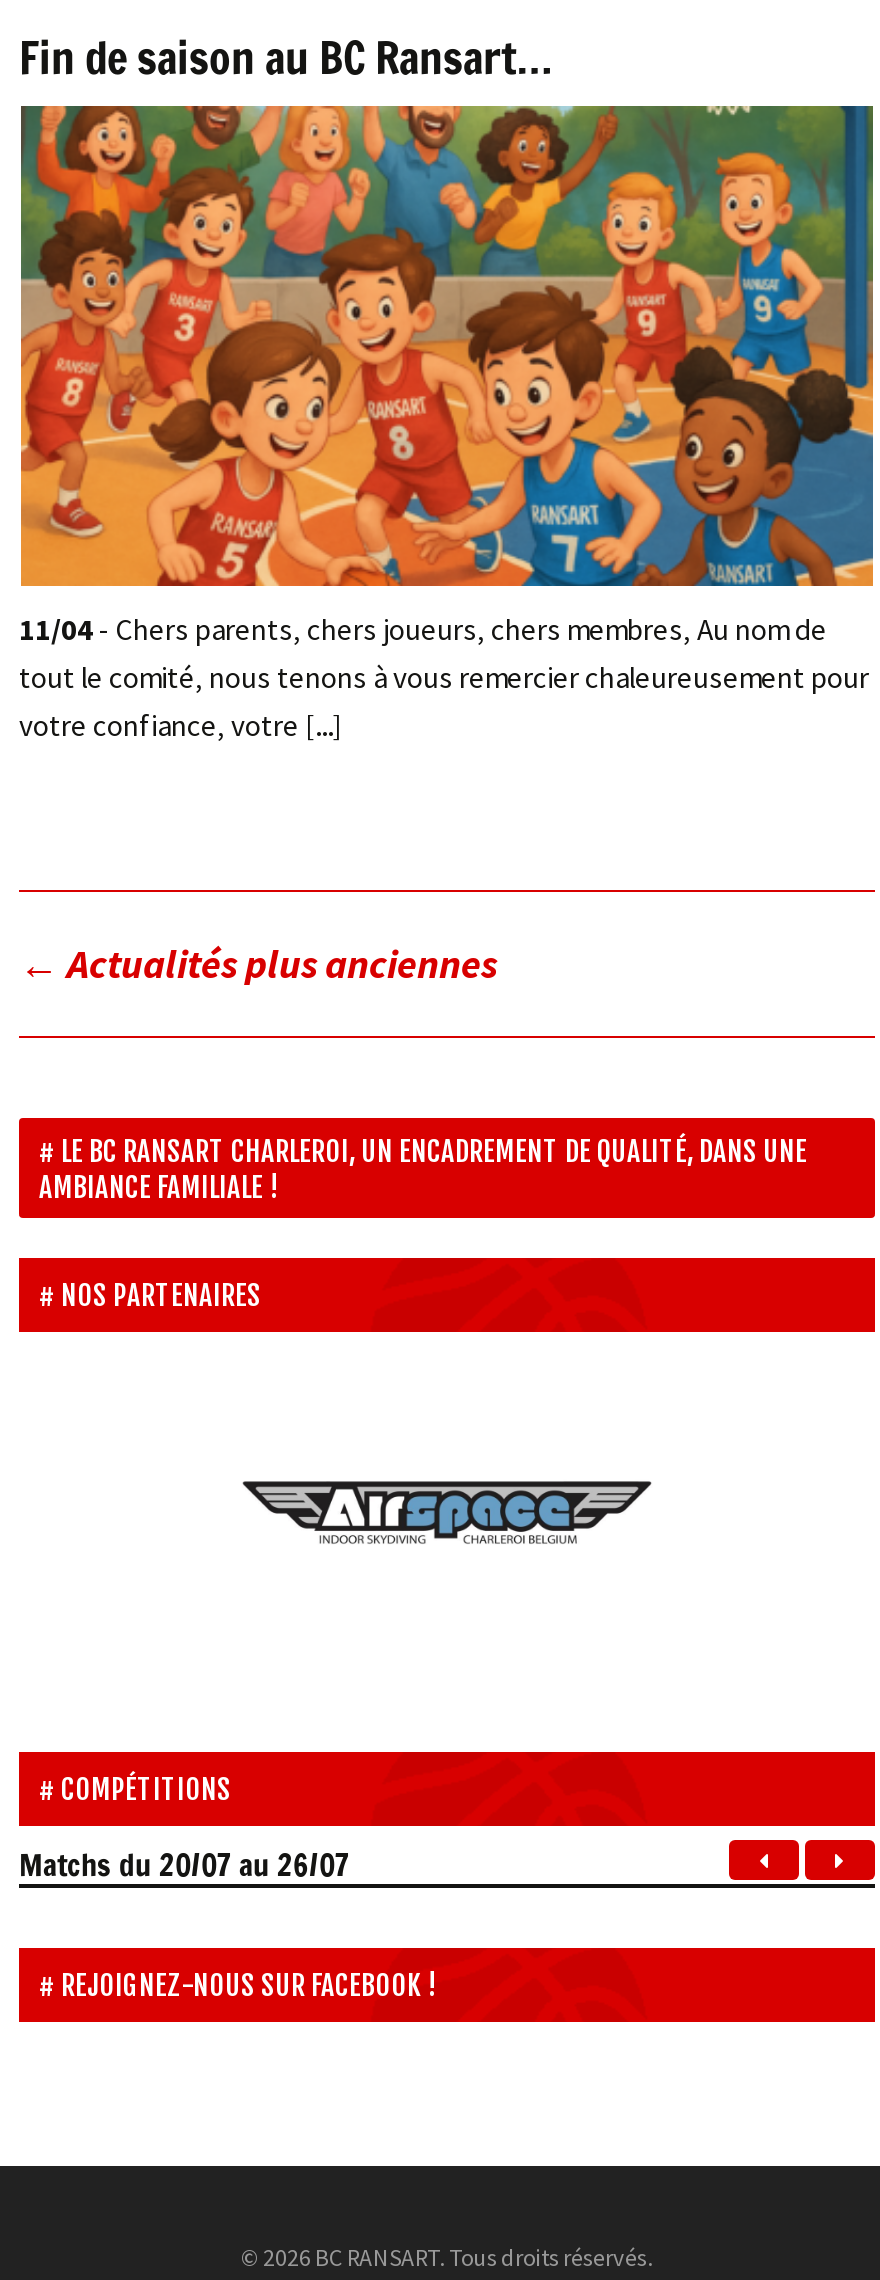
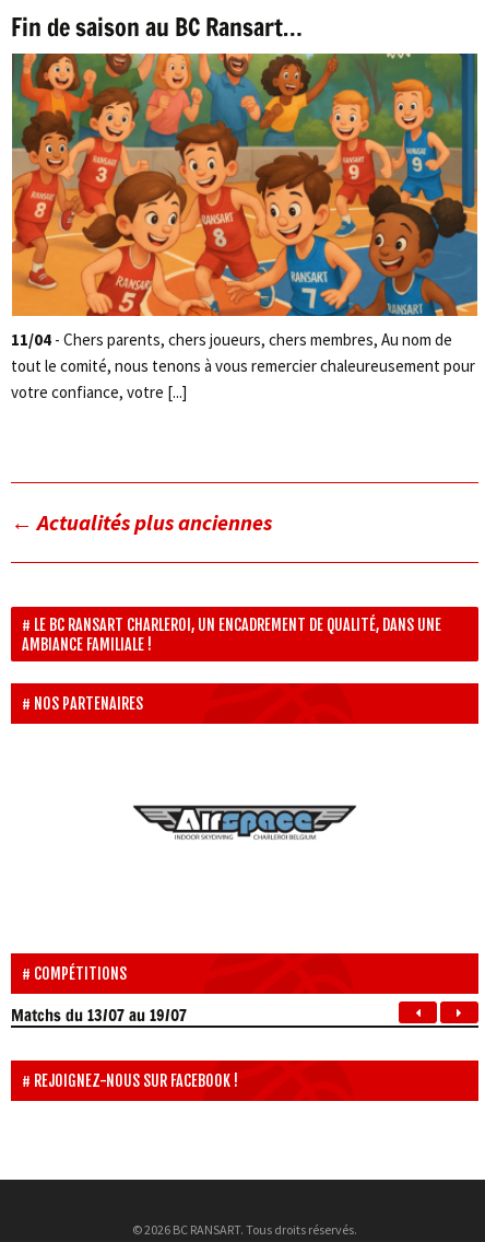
- Matchs du 20/07 au 26/07
+ Matchs du 13/07 au 19/07
